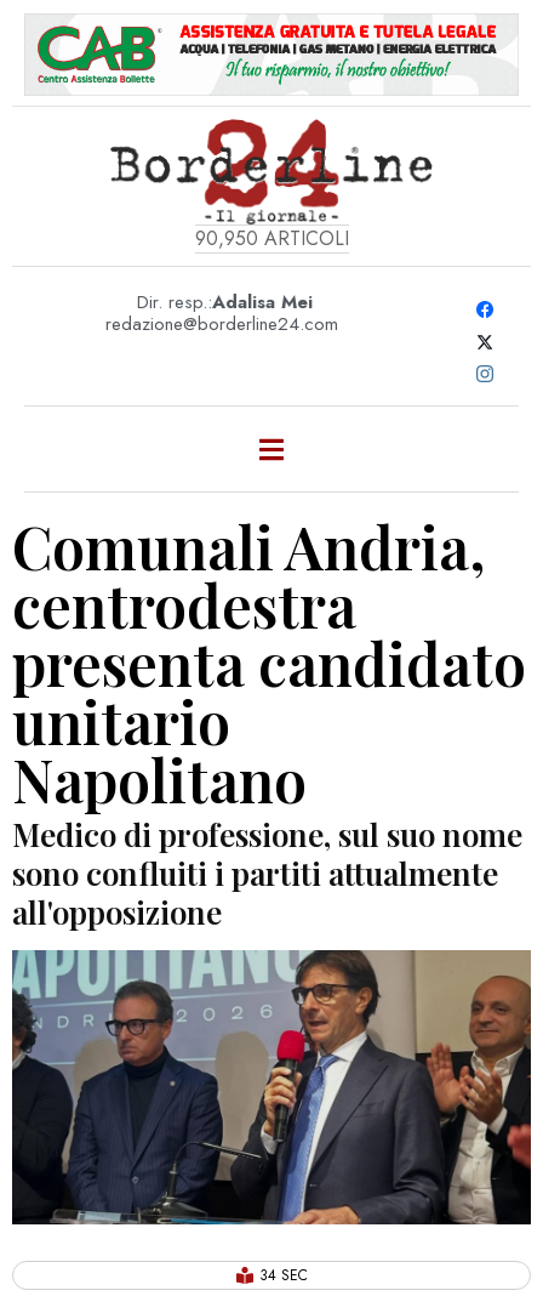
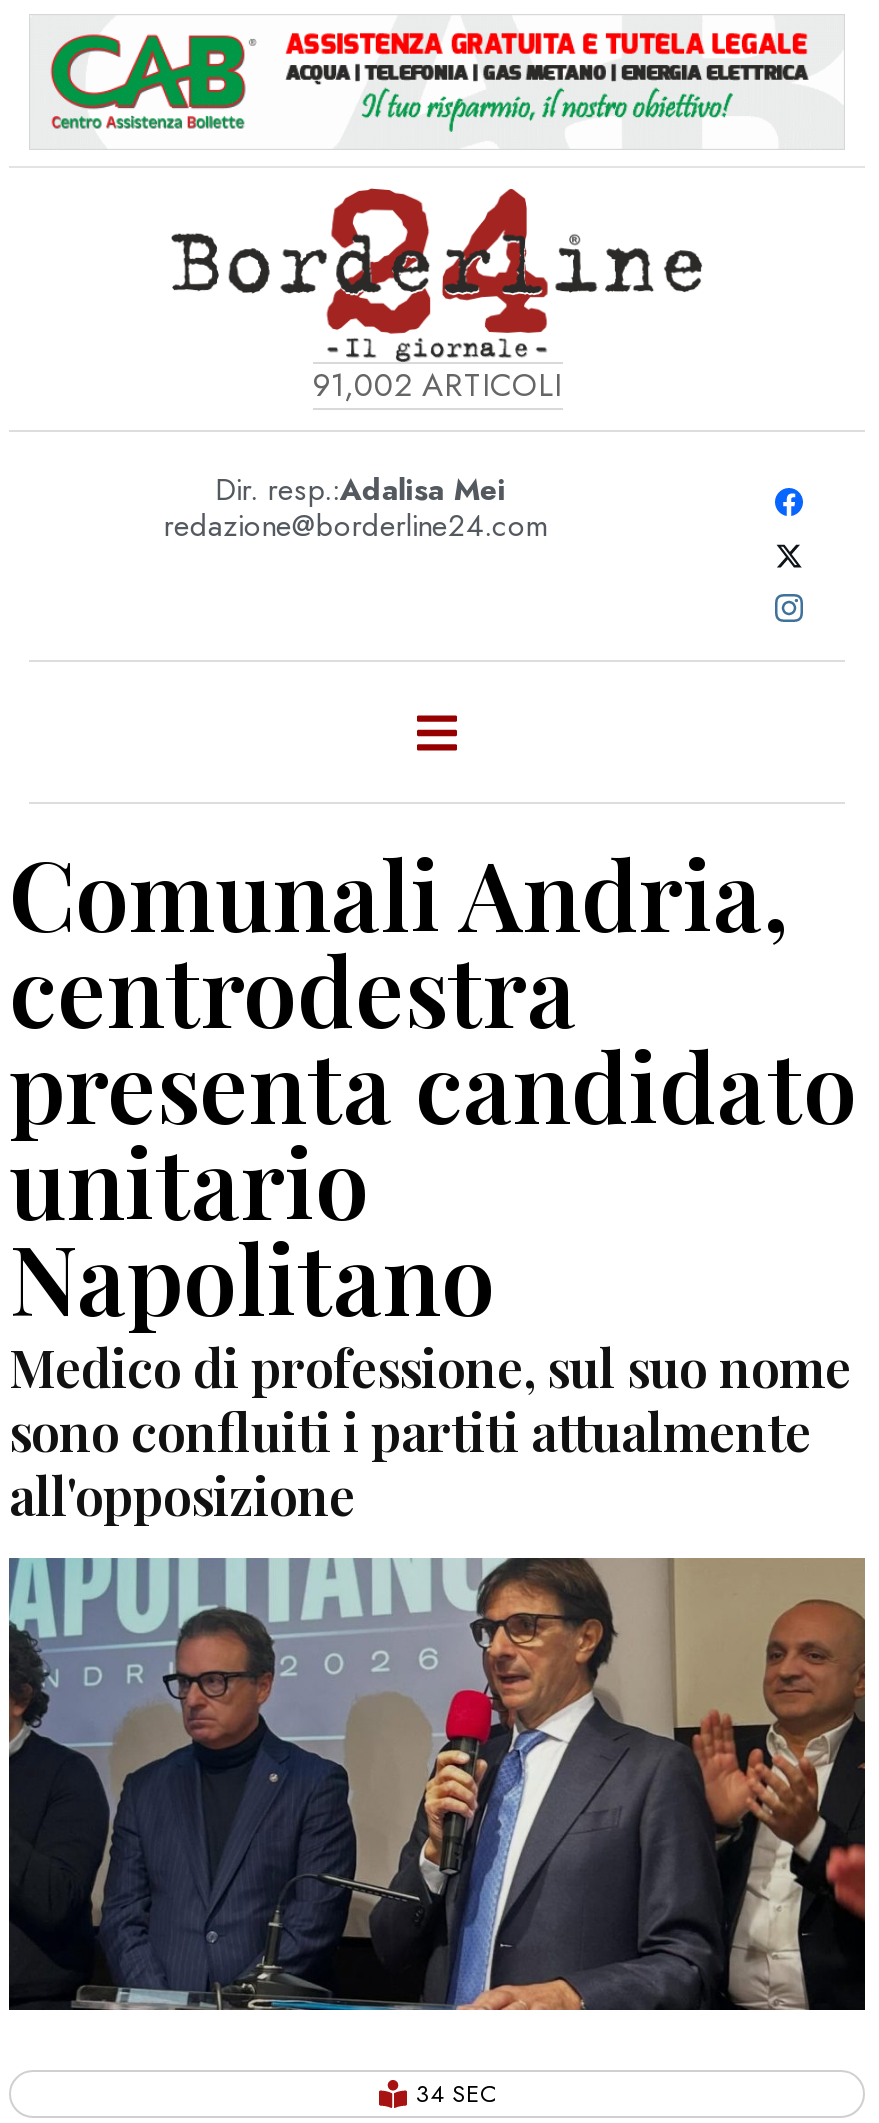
- 90,950 ARTICOLI
+ 91,002 ARTICOLI
